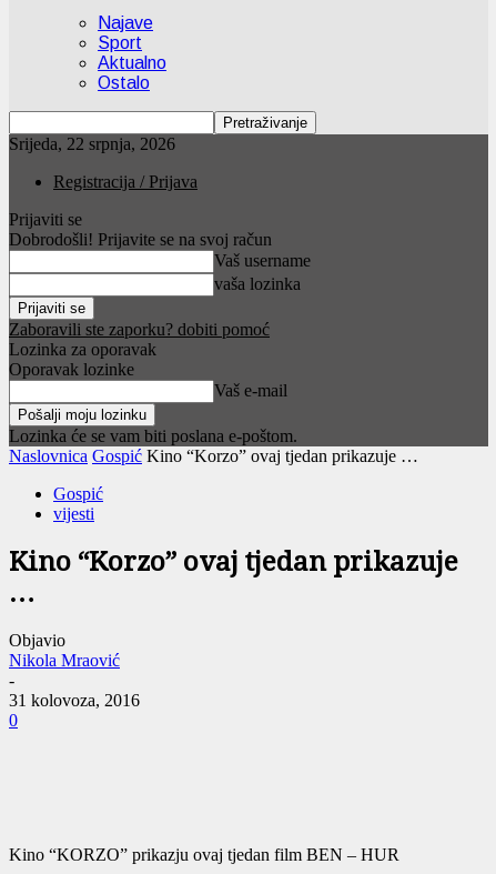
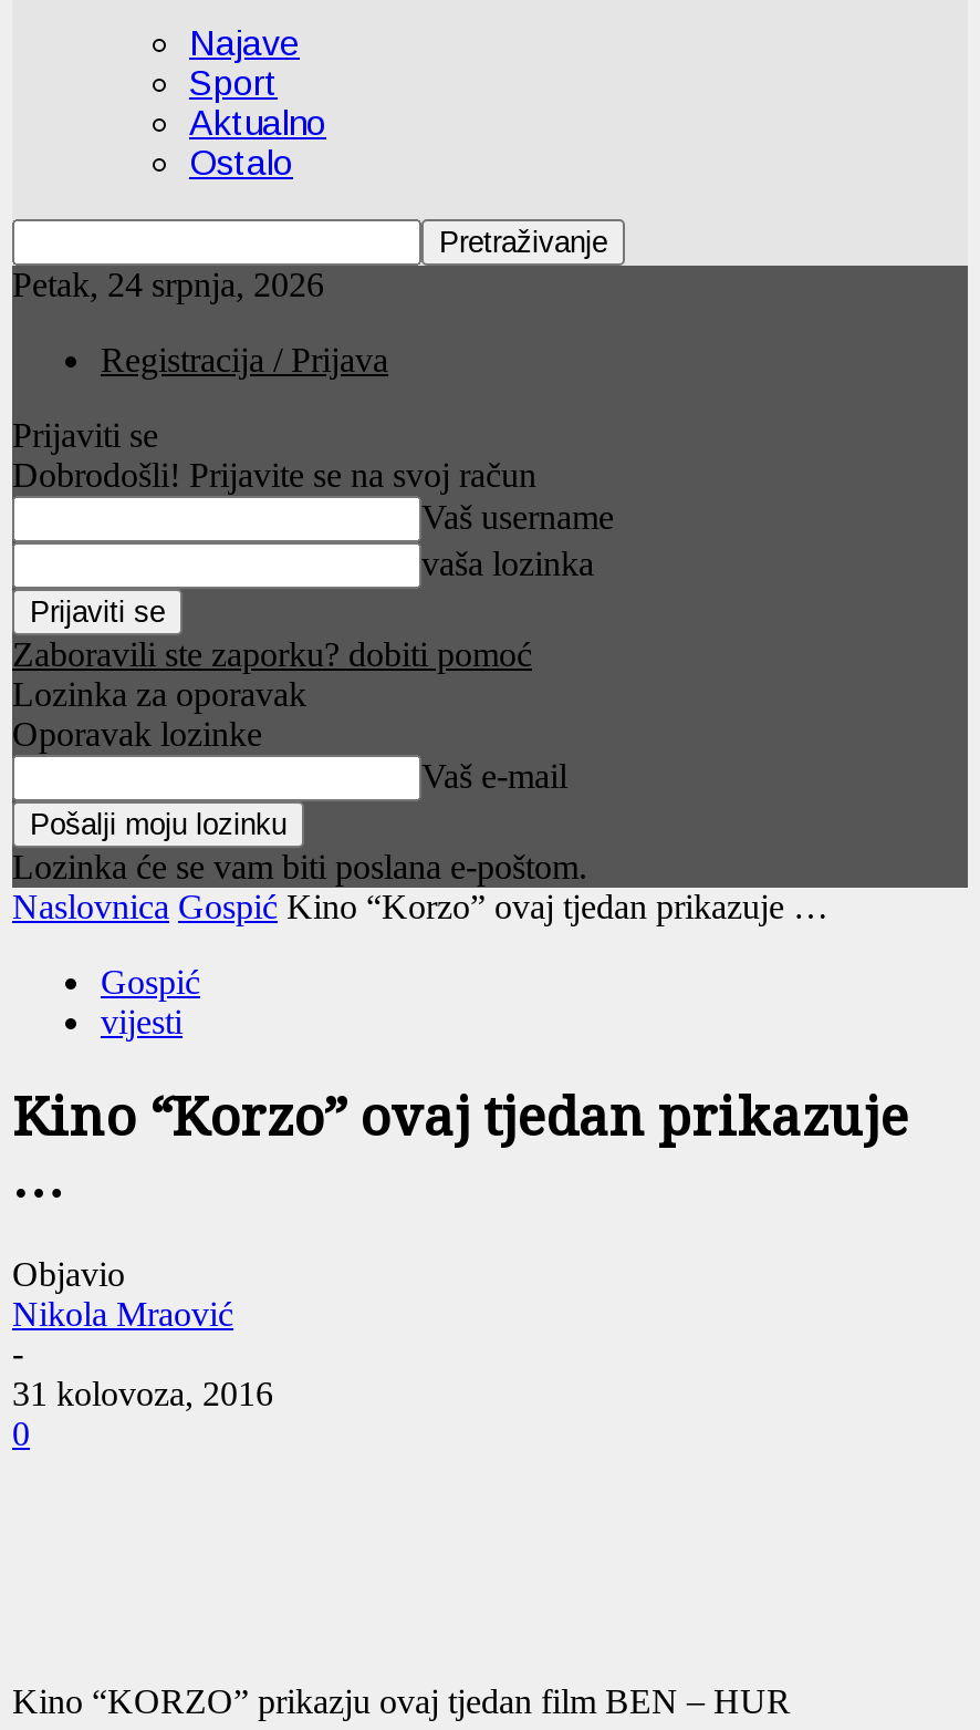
- Srijeda, 22 srpnja, 2026
+ Petak, 24 srpnja, 2026
